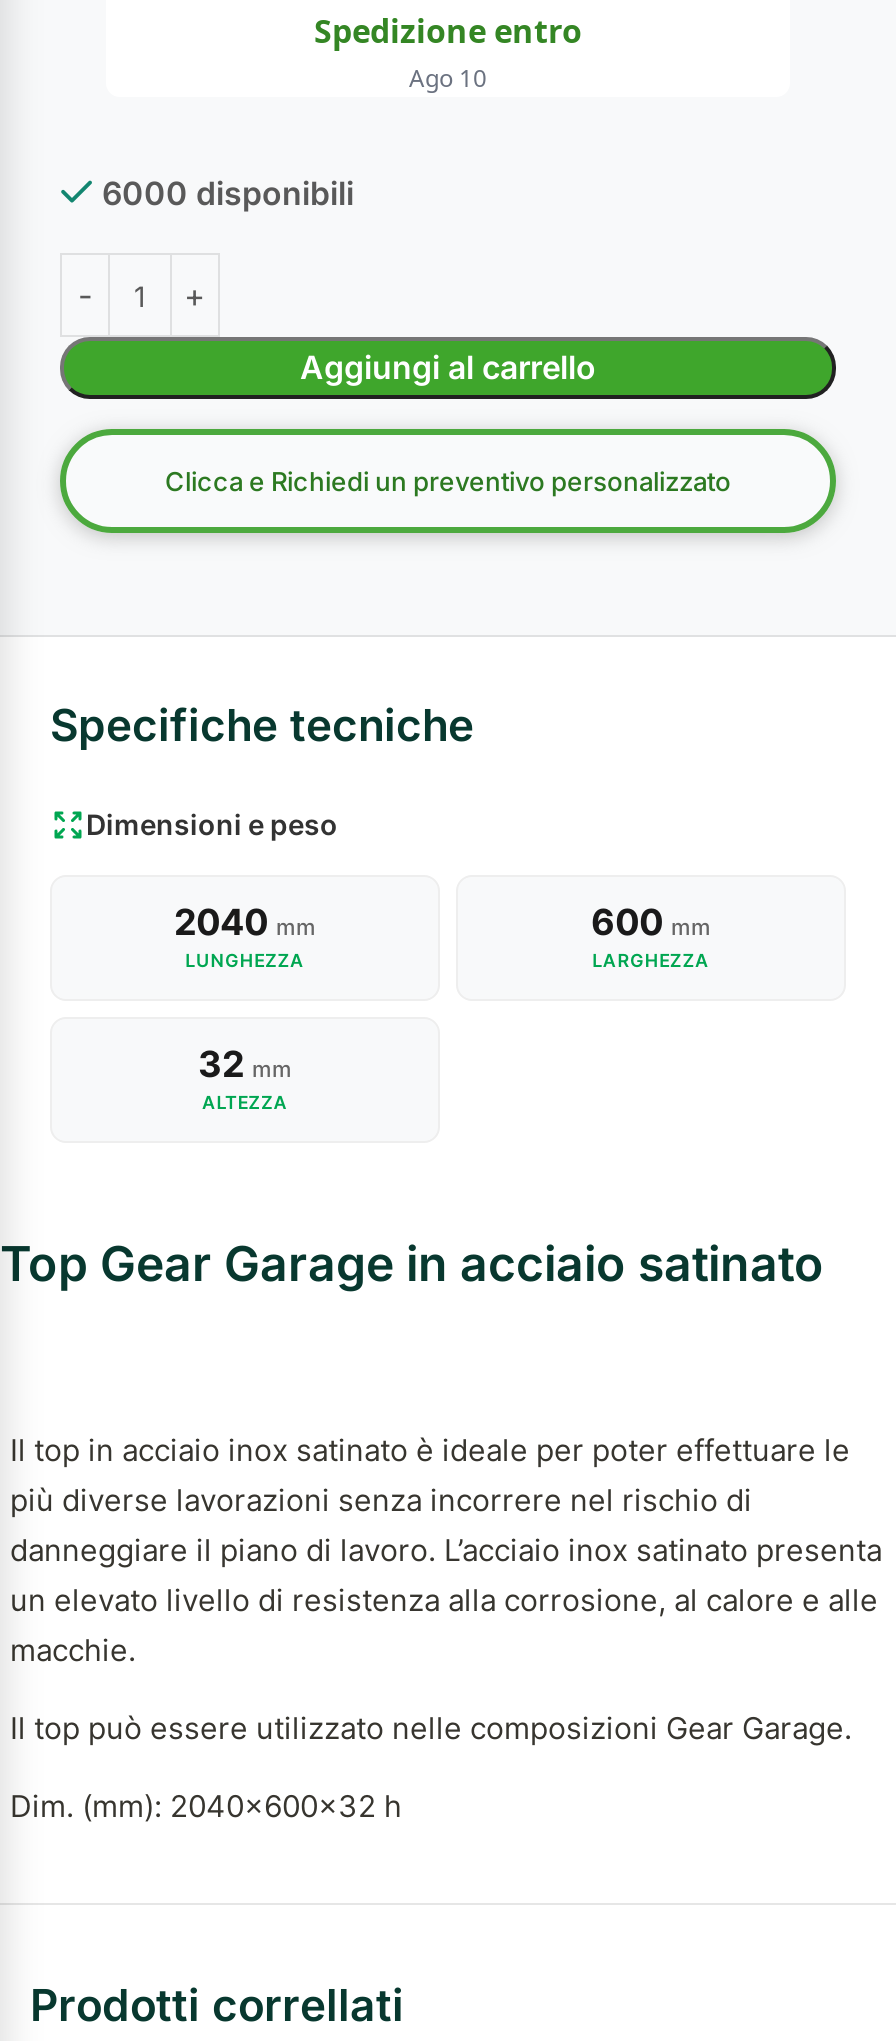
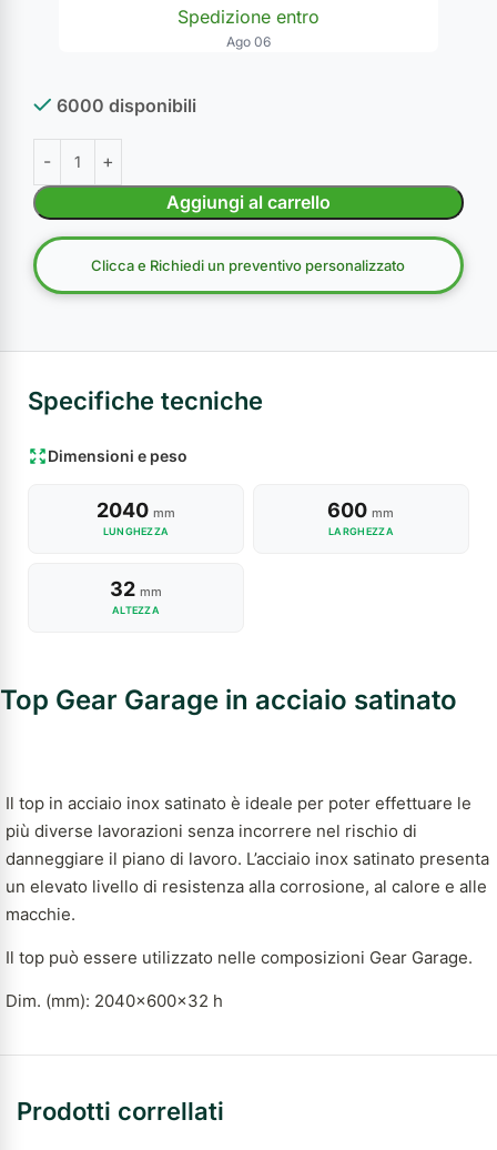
- Ago 10
+ Ago 06
